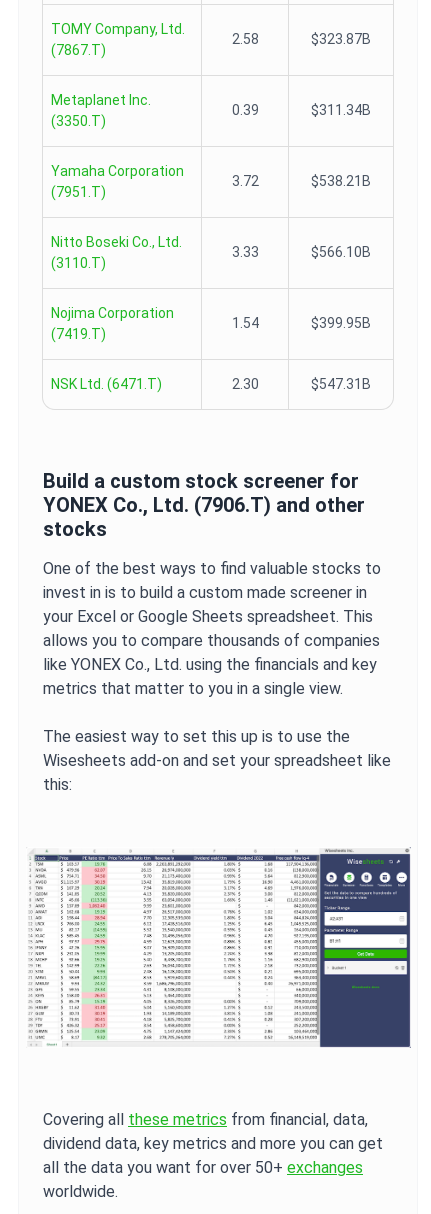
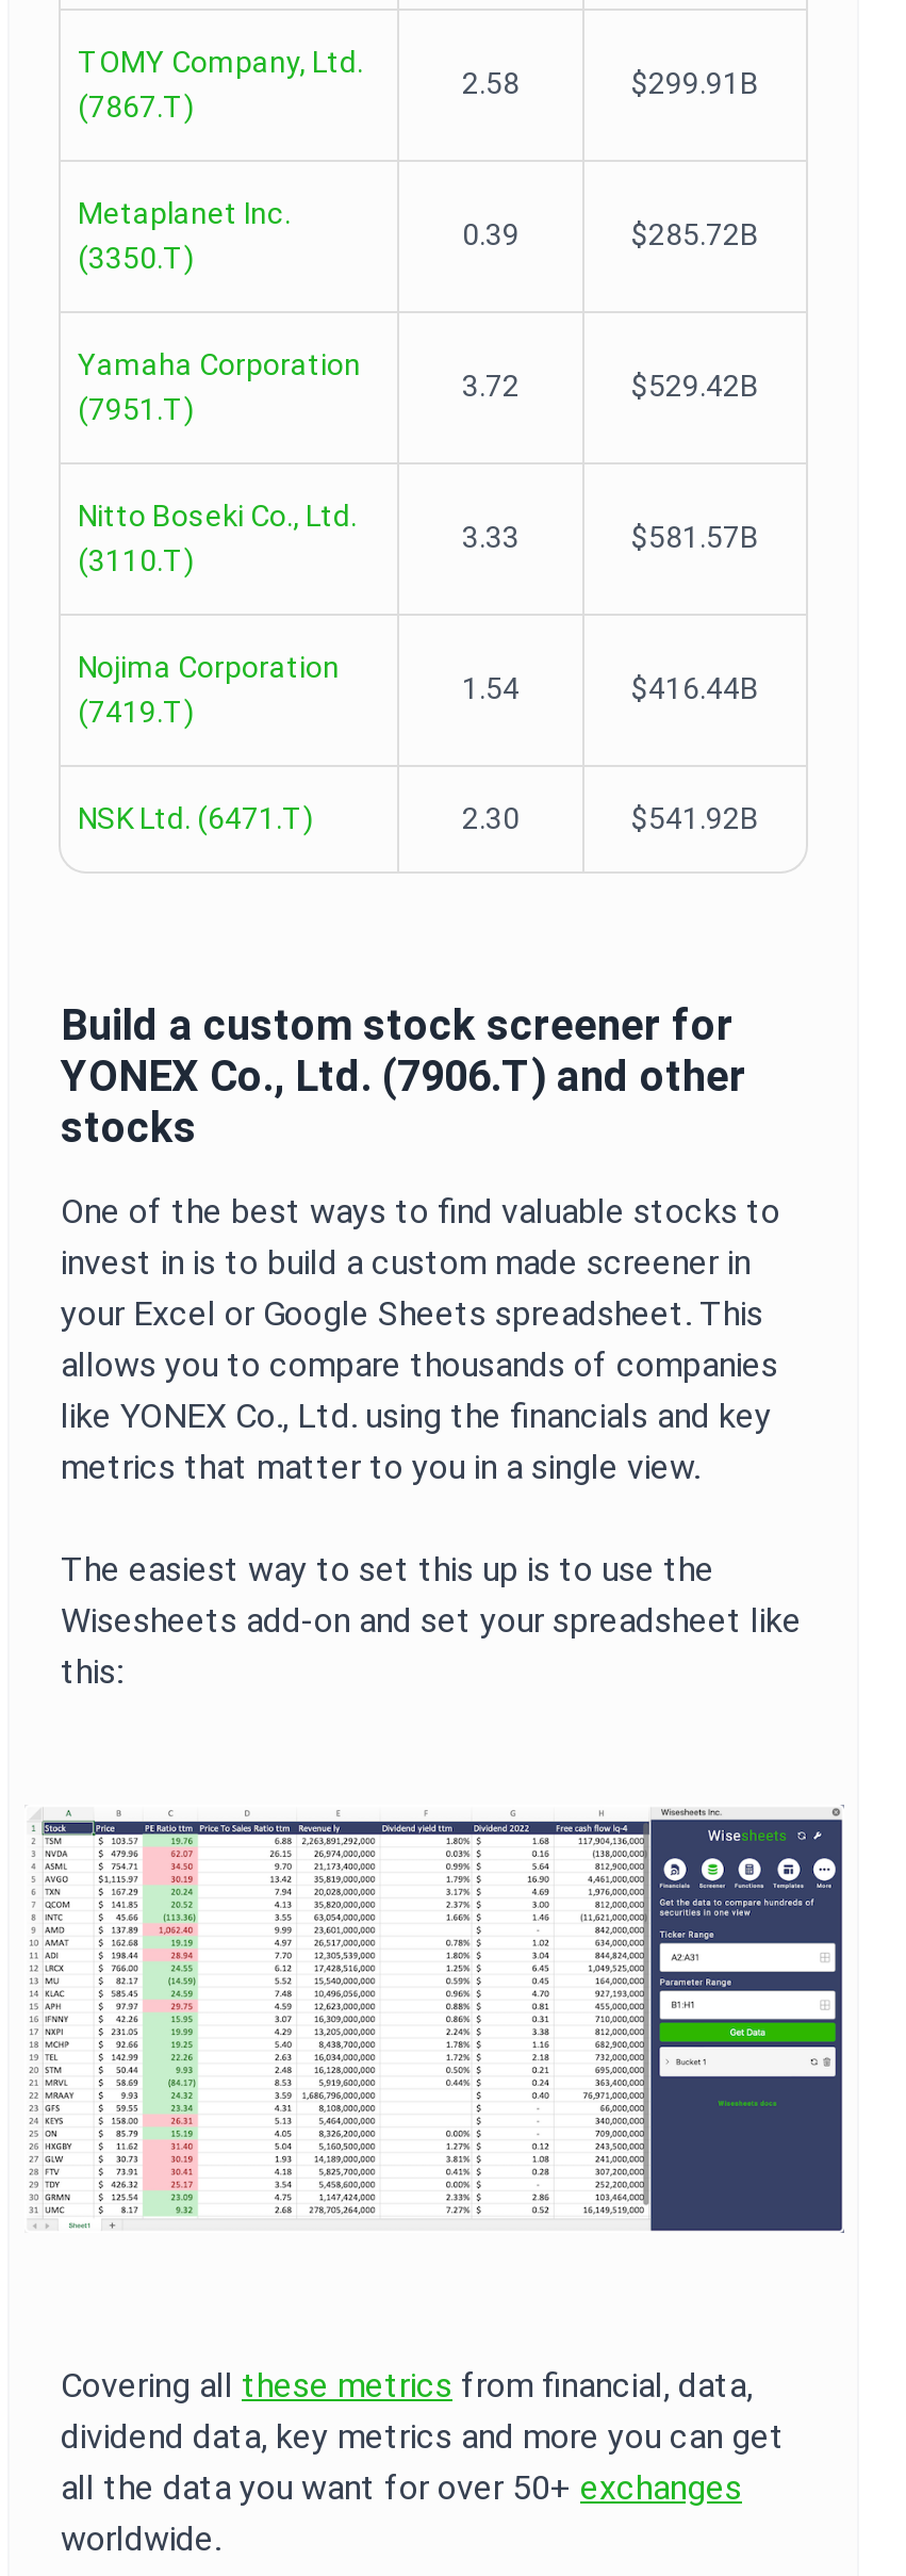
- $323.87B
+ $299.91B

- $311.34B
+ $285.72B

- $538.21B
+ $529.42B

- $566.10B
+ $581.57B

- $399.95B
+ $416.44B

- $547.31B
+ $541.92B
